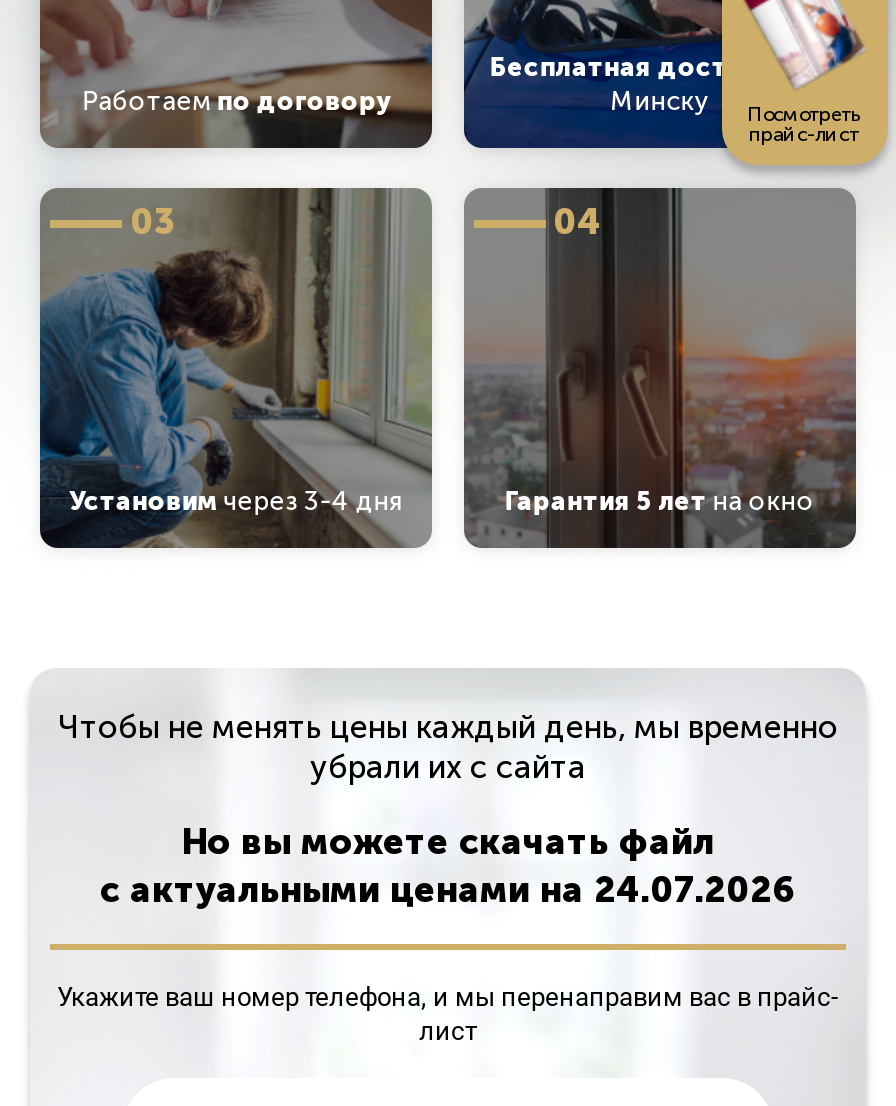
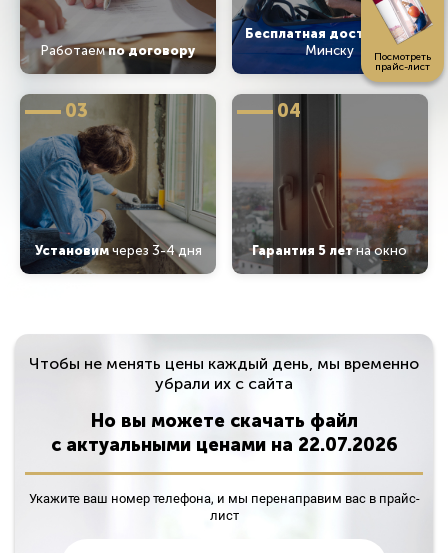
- с актуальными ценами на 24.07.2026
+ с актуальными ценами на 22.07.2026
